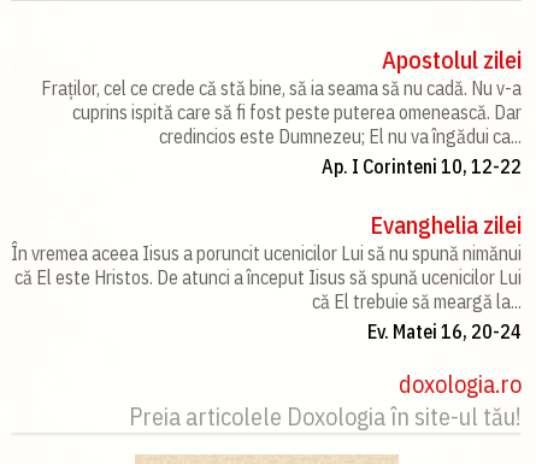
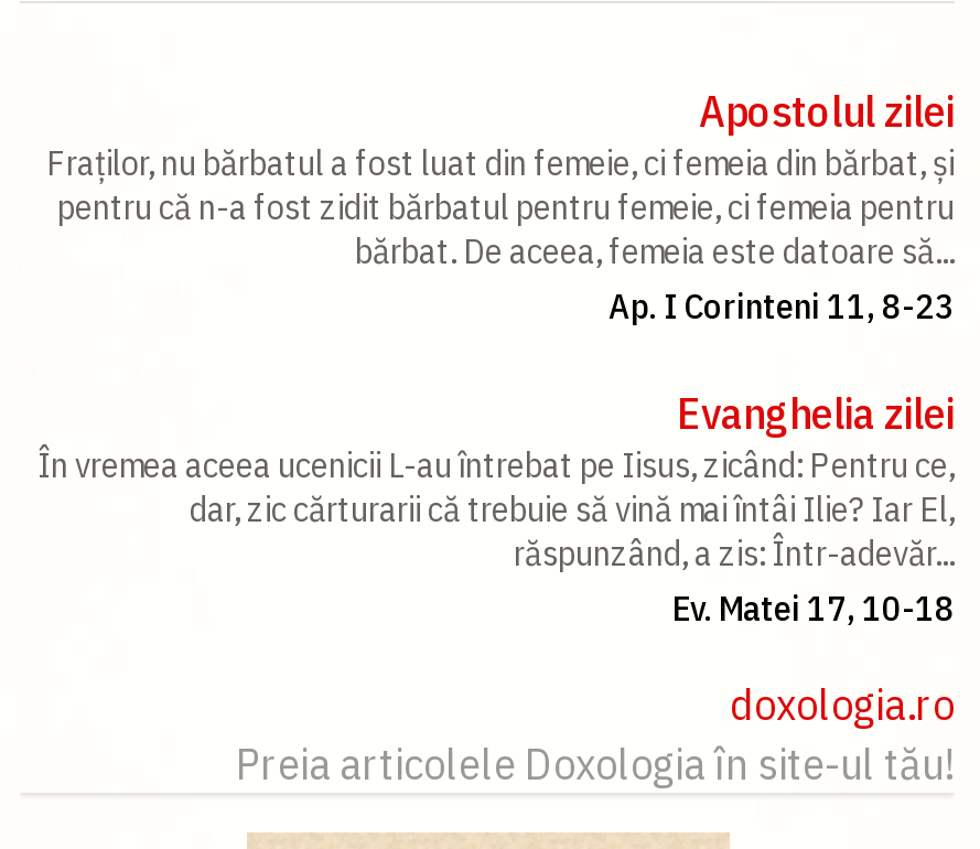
- Fraților, cel ce crede că stă bine, să ia seama să nu cadă. Nu v-a
- cuprins ispită care să fi fost peste puterea omenească. Dar
- credincios este Dumnezeu; El nu va îngădui ca...
- Ap. I Corinteni 10, 12-22
+ Fraților, nu bărbatul a fost luat din femeie, ci femeia din bărbat, și
+ pentru că n-a fost zidit bărbatul pentru femeie, ci femeia pentru
+ bărbat. De aceea, femeia este datoare să...
+ Ap. I Corinteni 11, 8-23

- În vremea aceea Iisus a poruncit ucenicilor Lui să nu spună nimănui
- că El este Hristos. De atunci a început Iisus să spună ucenicilor Lui
- că El trebuie să meargă la...
- Ev. Matei 16, 20-24
+ În vremea aceea ucenicii L-au întrebat pe Iisus, zicând: Pentru ce,
+ dar, zic cărturarii că trebuie să vină mai întâi Ilie? Iar El,
+ răspunzând, a zis: Într-adevăr...
+ Ev. Matei 17, 10-18
